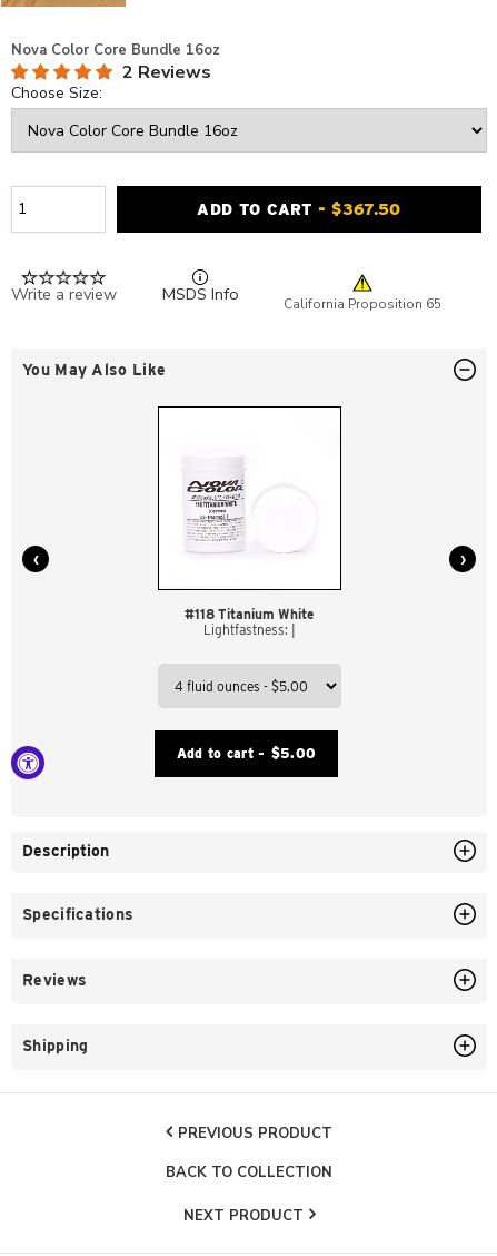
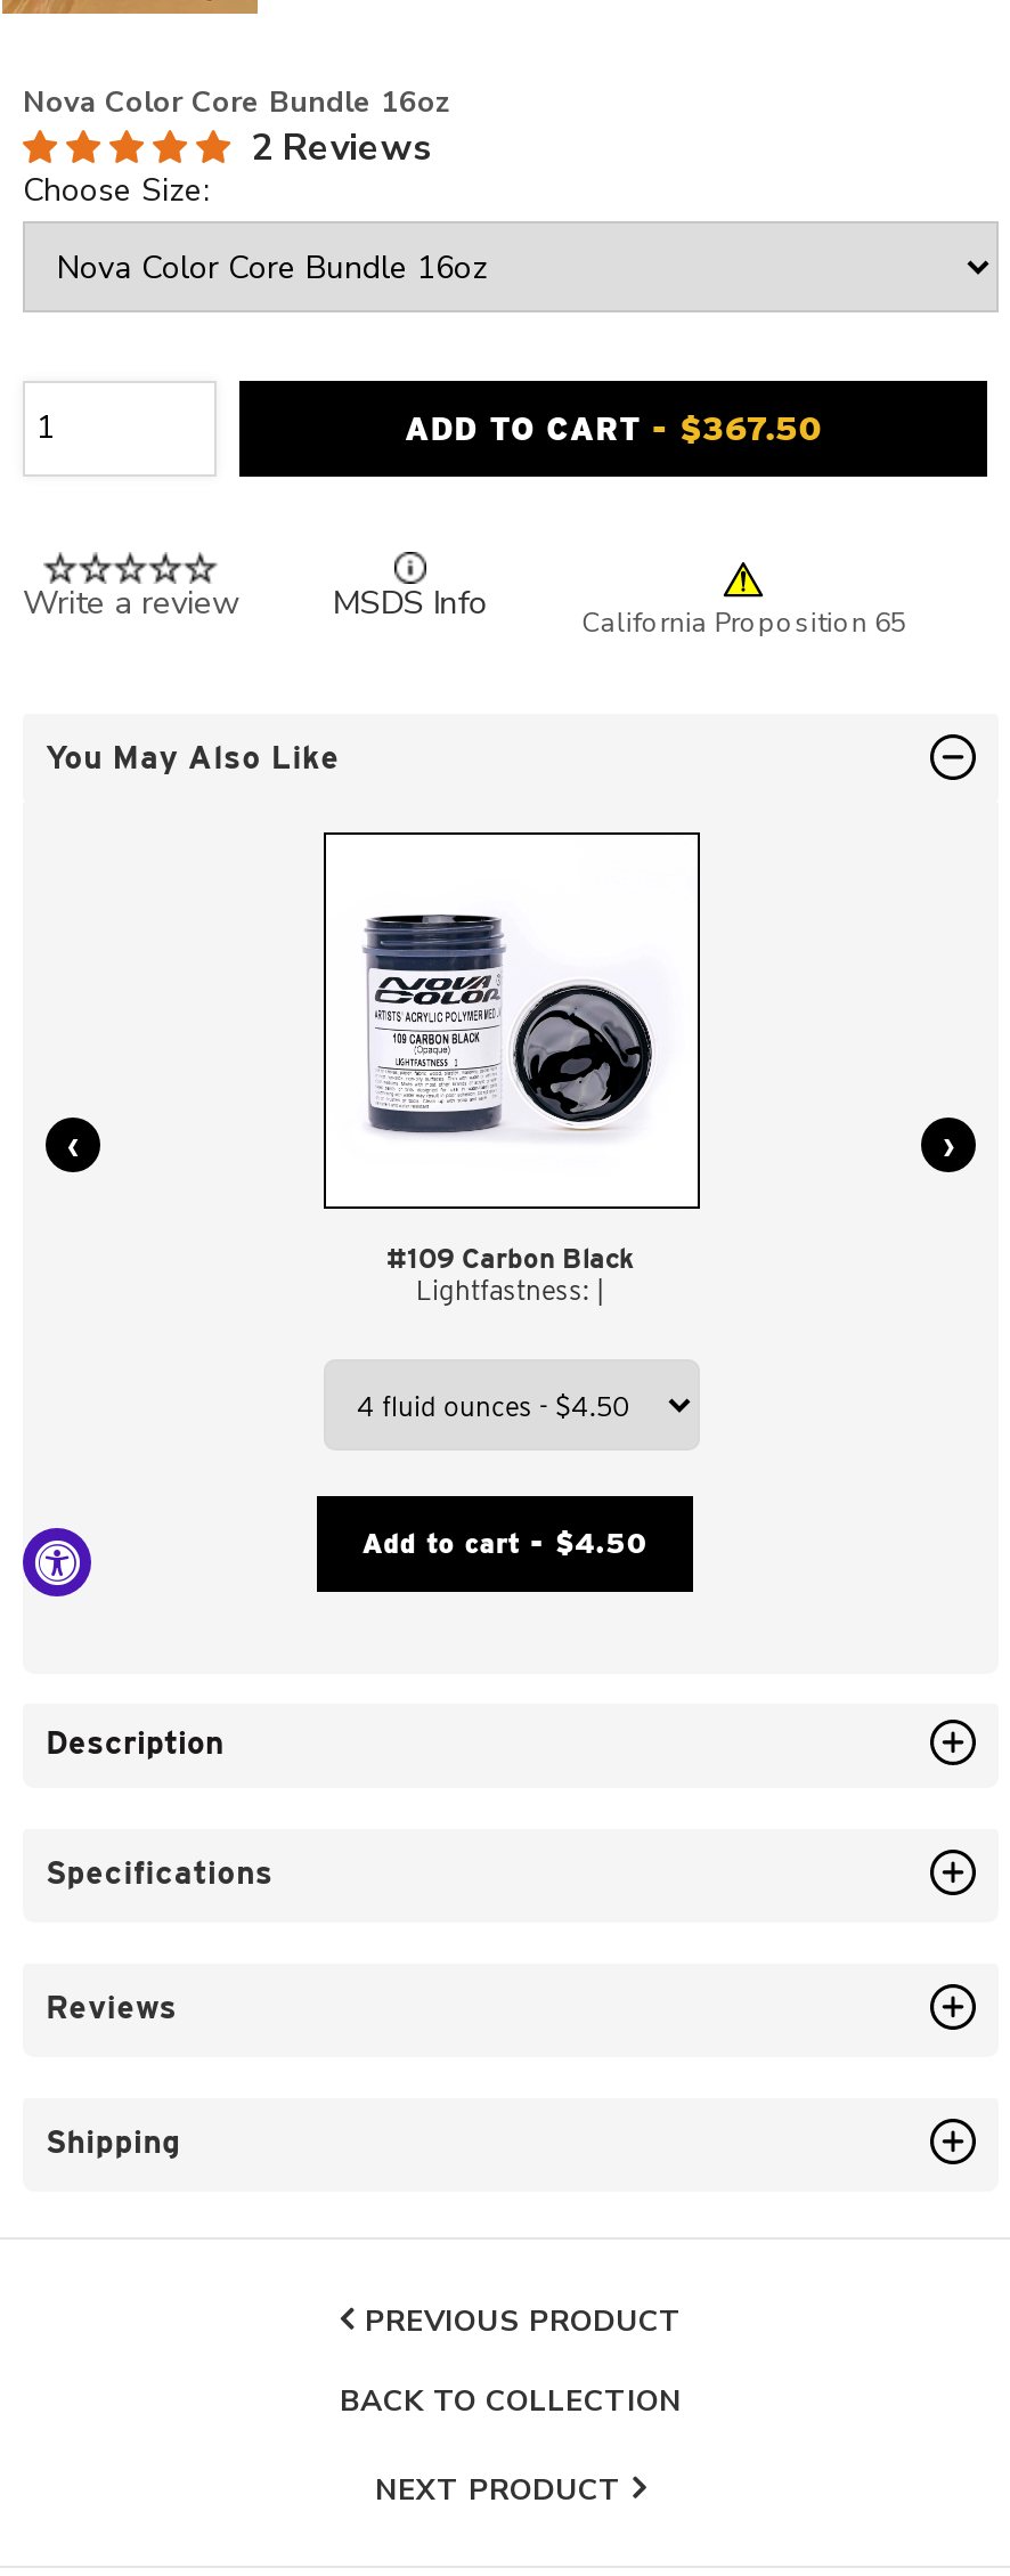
- [image]
+ [image]

- #118 Titanium White
+ #109 Carbon Black

- Add to cart - $5.00
+ Add to cart - $4.50
